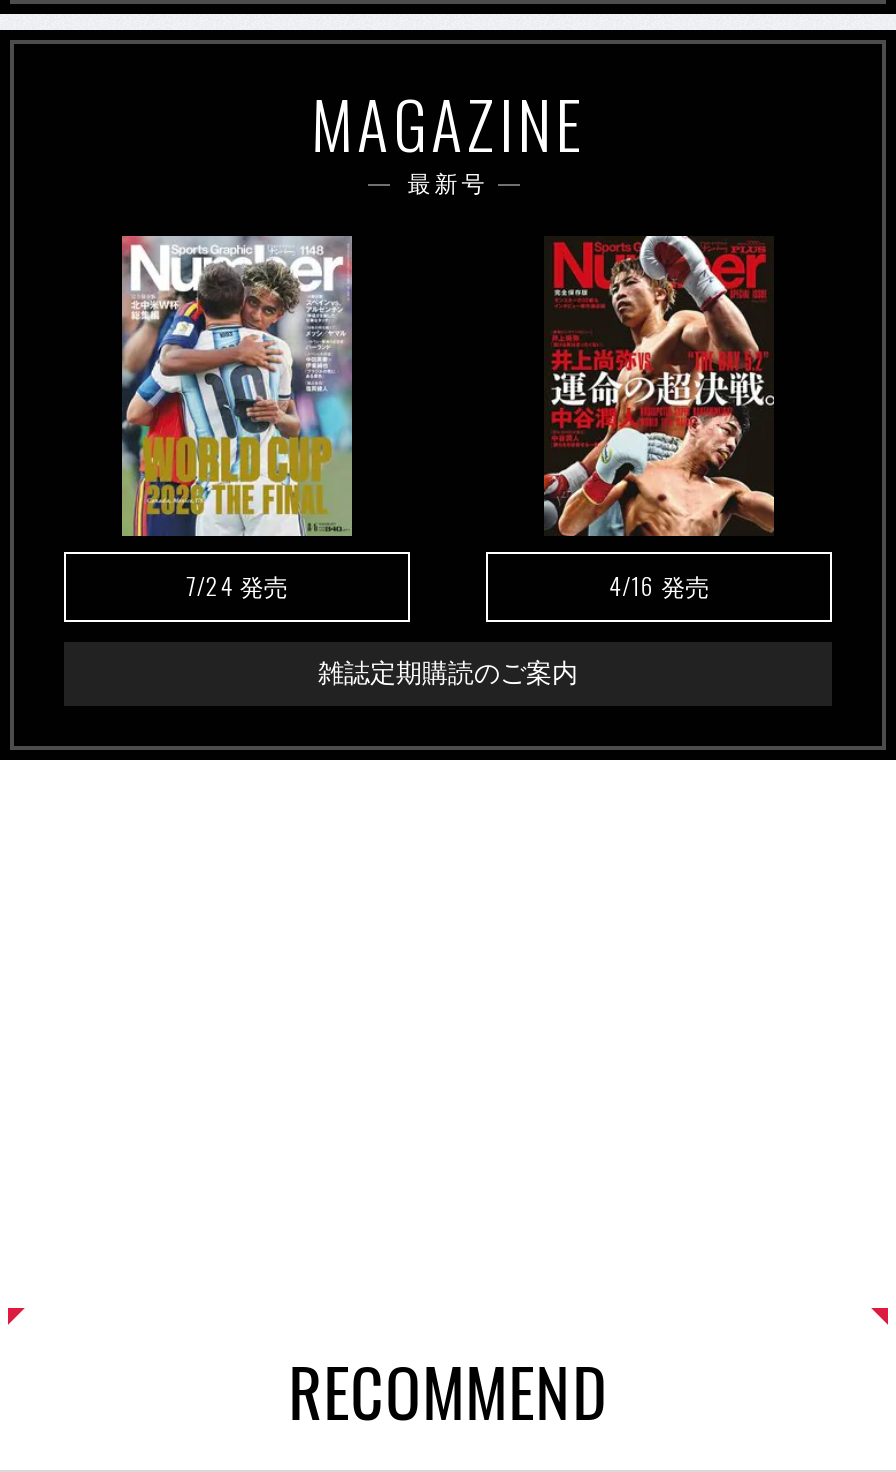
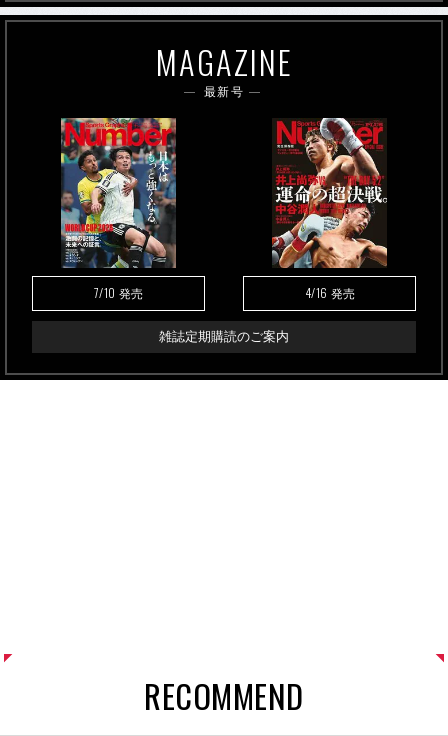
- [image]
- 7/24発売
+ [image]
+ 7/10発売
